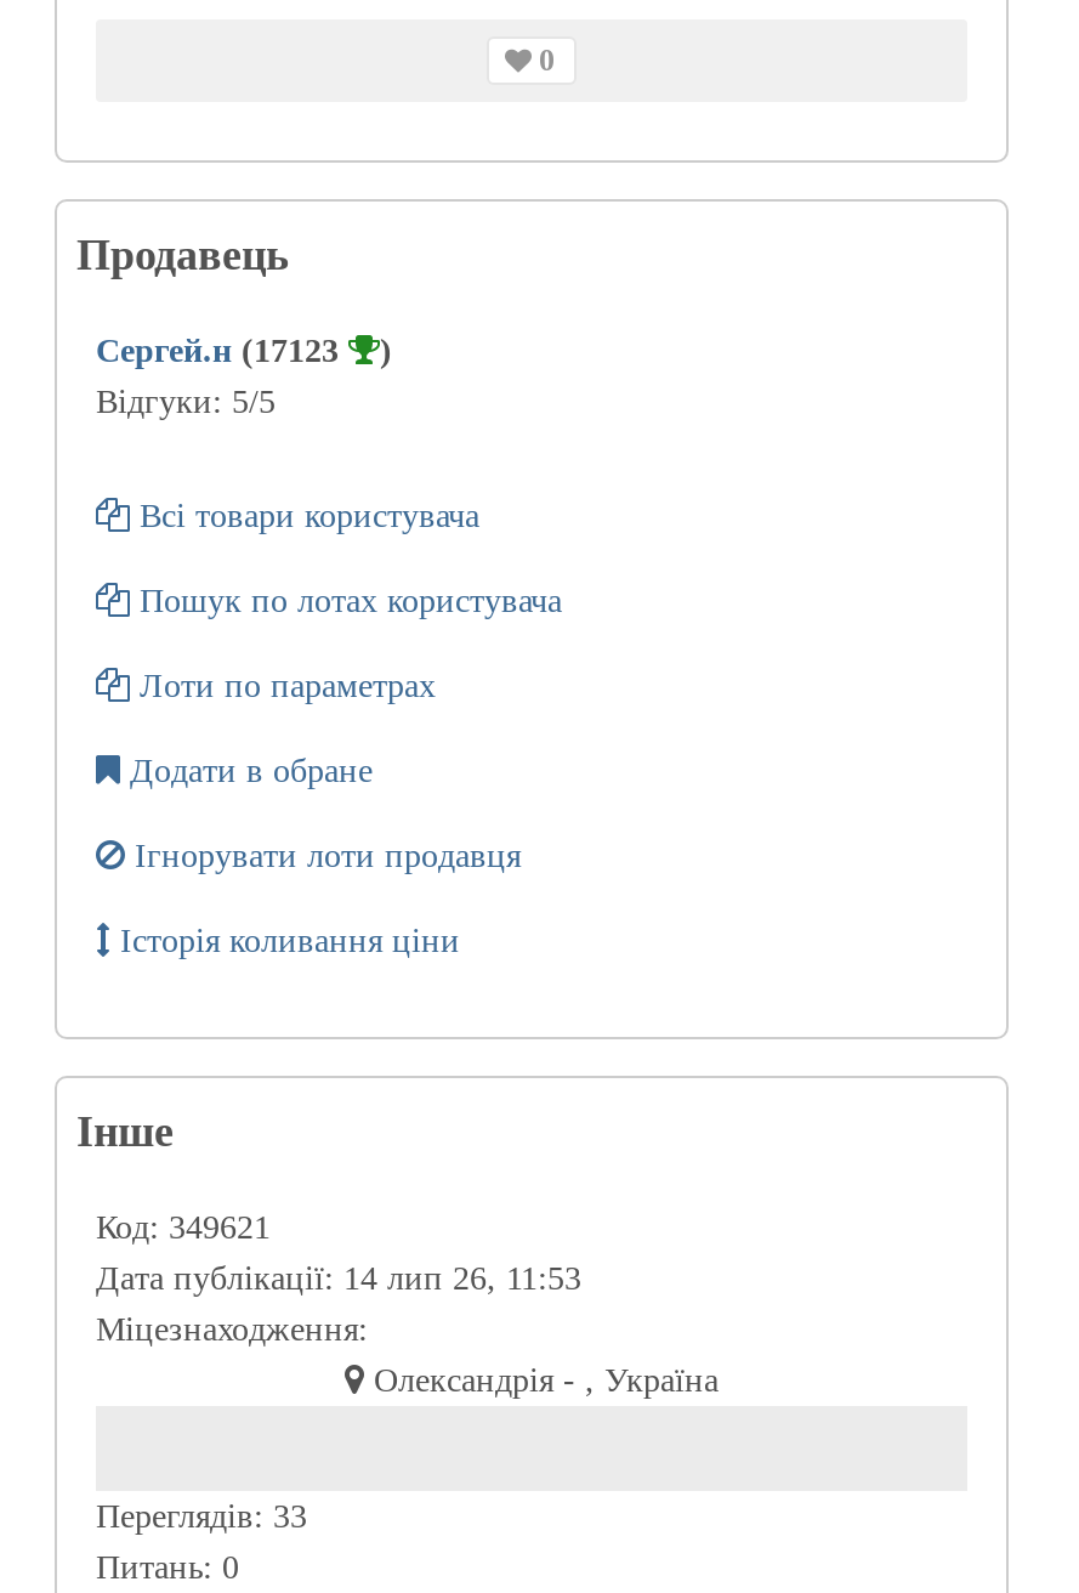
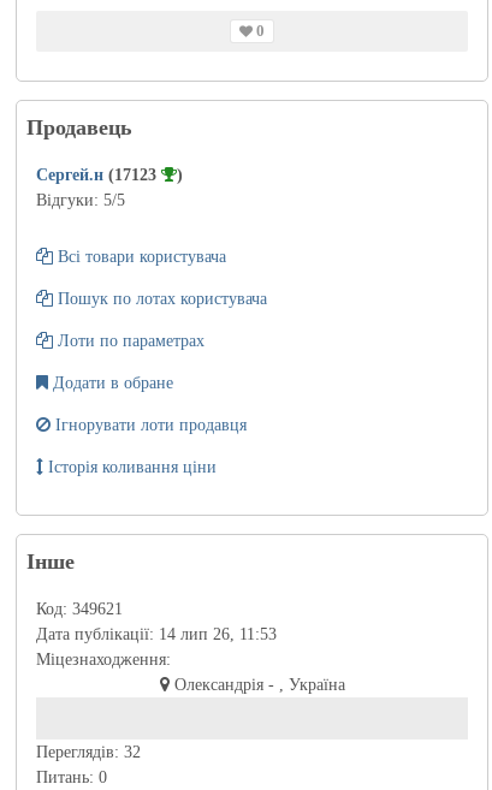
- Переглядів: 33
+ Переглядів: 32
